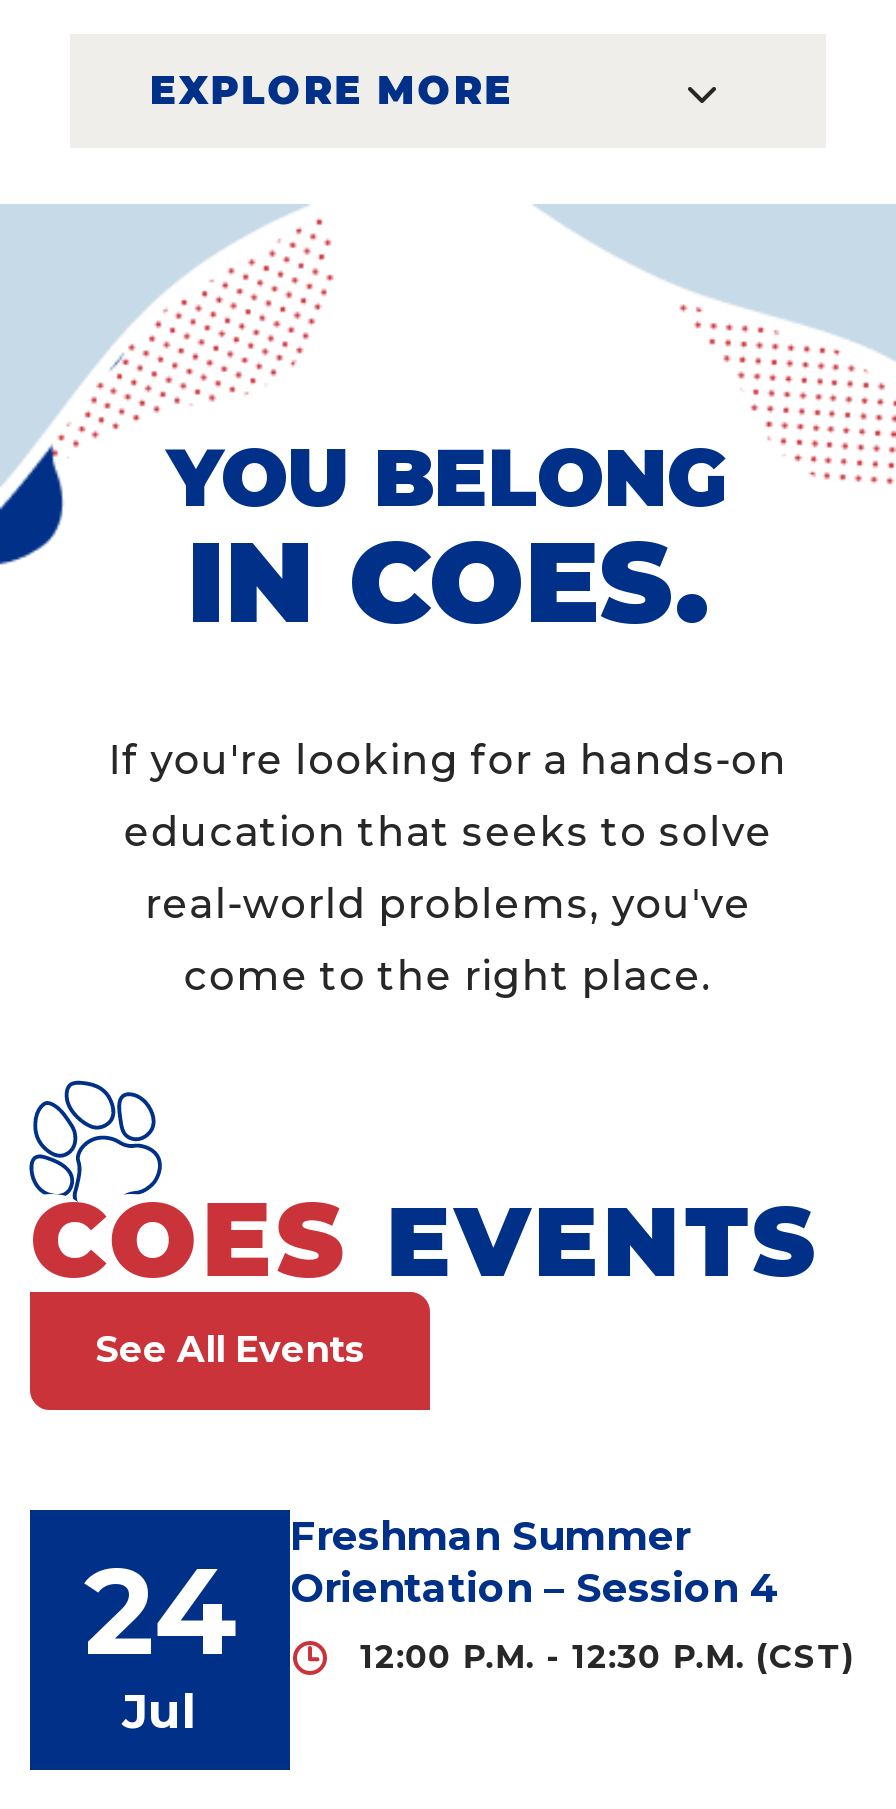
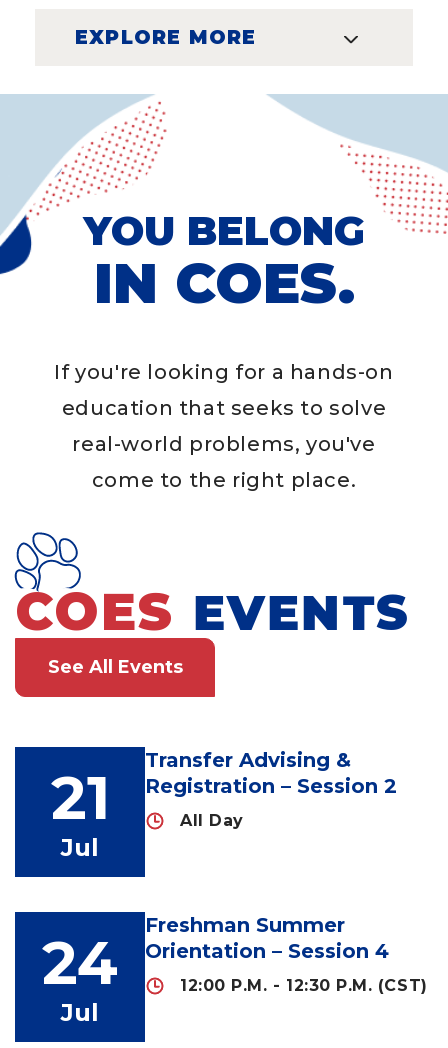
+ 21
+ Jul

+ Transfer Advising &
+ Registration – Session 2
+ All Day
